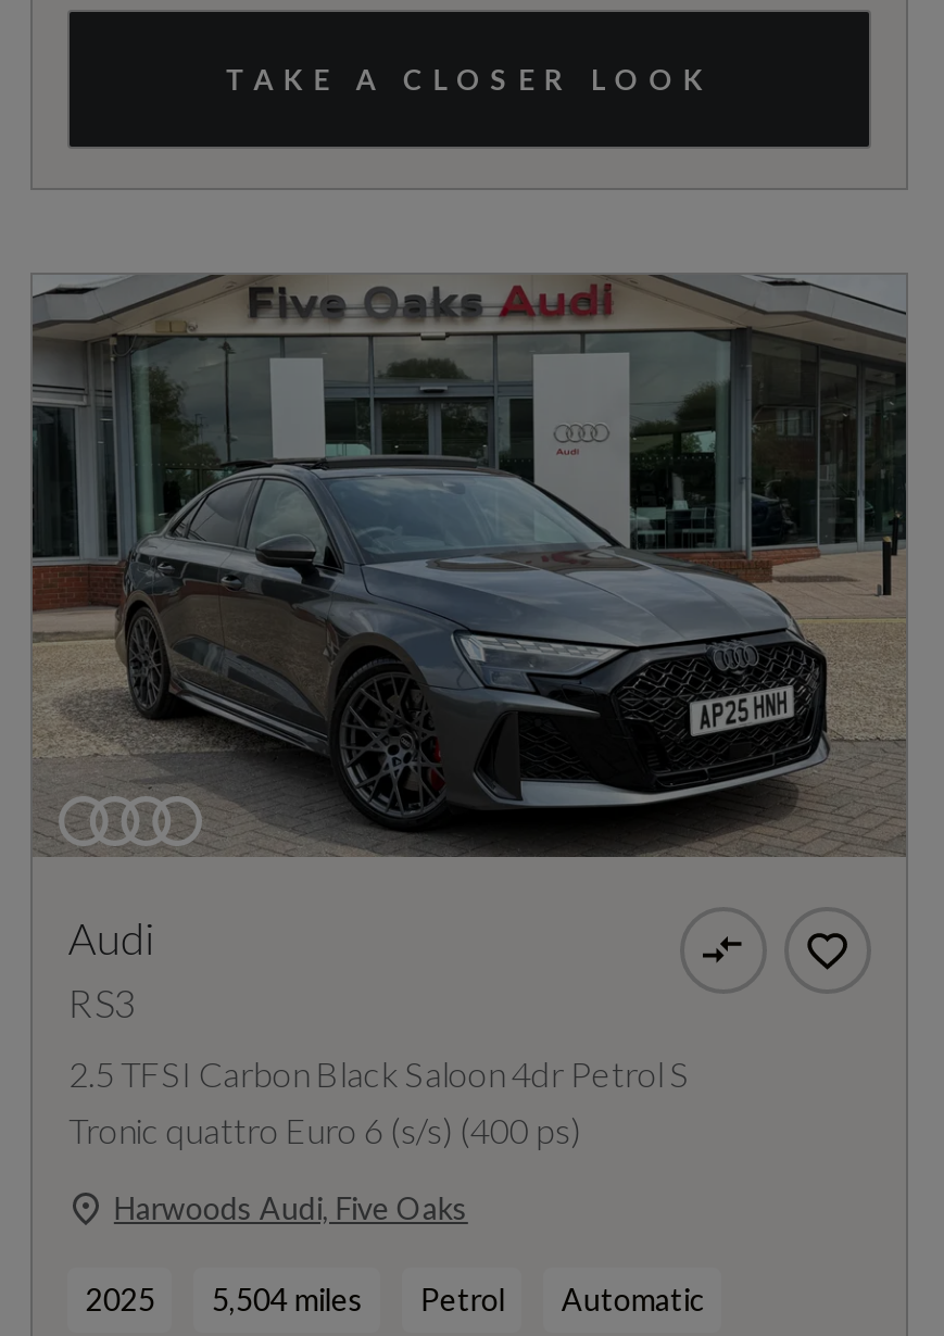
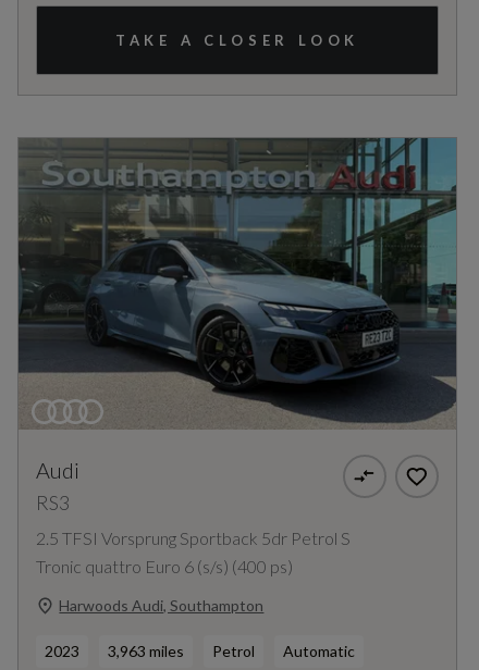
- [image]
+ [image]

- 2.5 TFSI Carbon Black Saloon 4dr Petrol S
+ 2.5 TFSI Vorsprung Sportback 5dr Petrol S

- Harwoods Audi, Five Oaks
+ Harwoods Audi, Southampton

- 2025
- 5,504 miles
+ 2023
+ 3,963 miles
